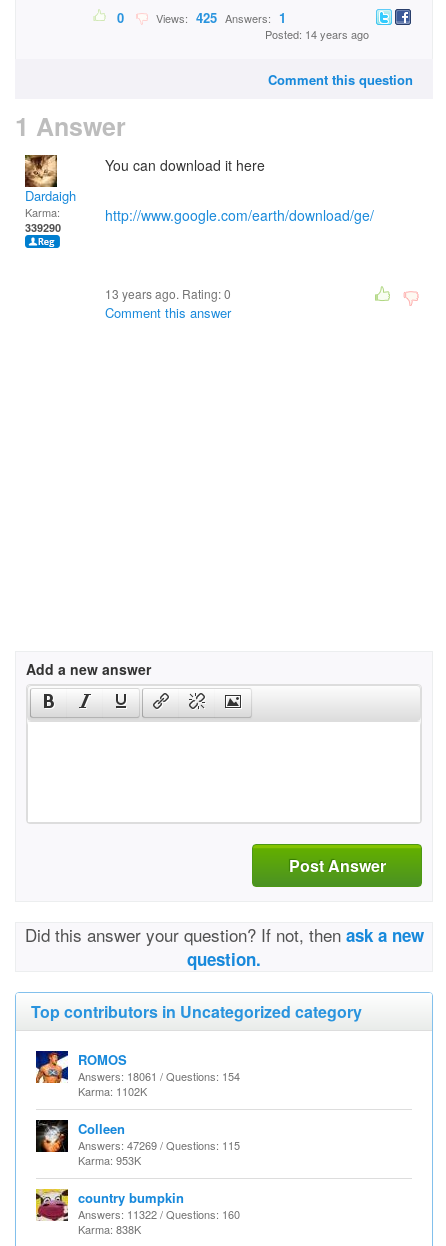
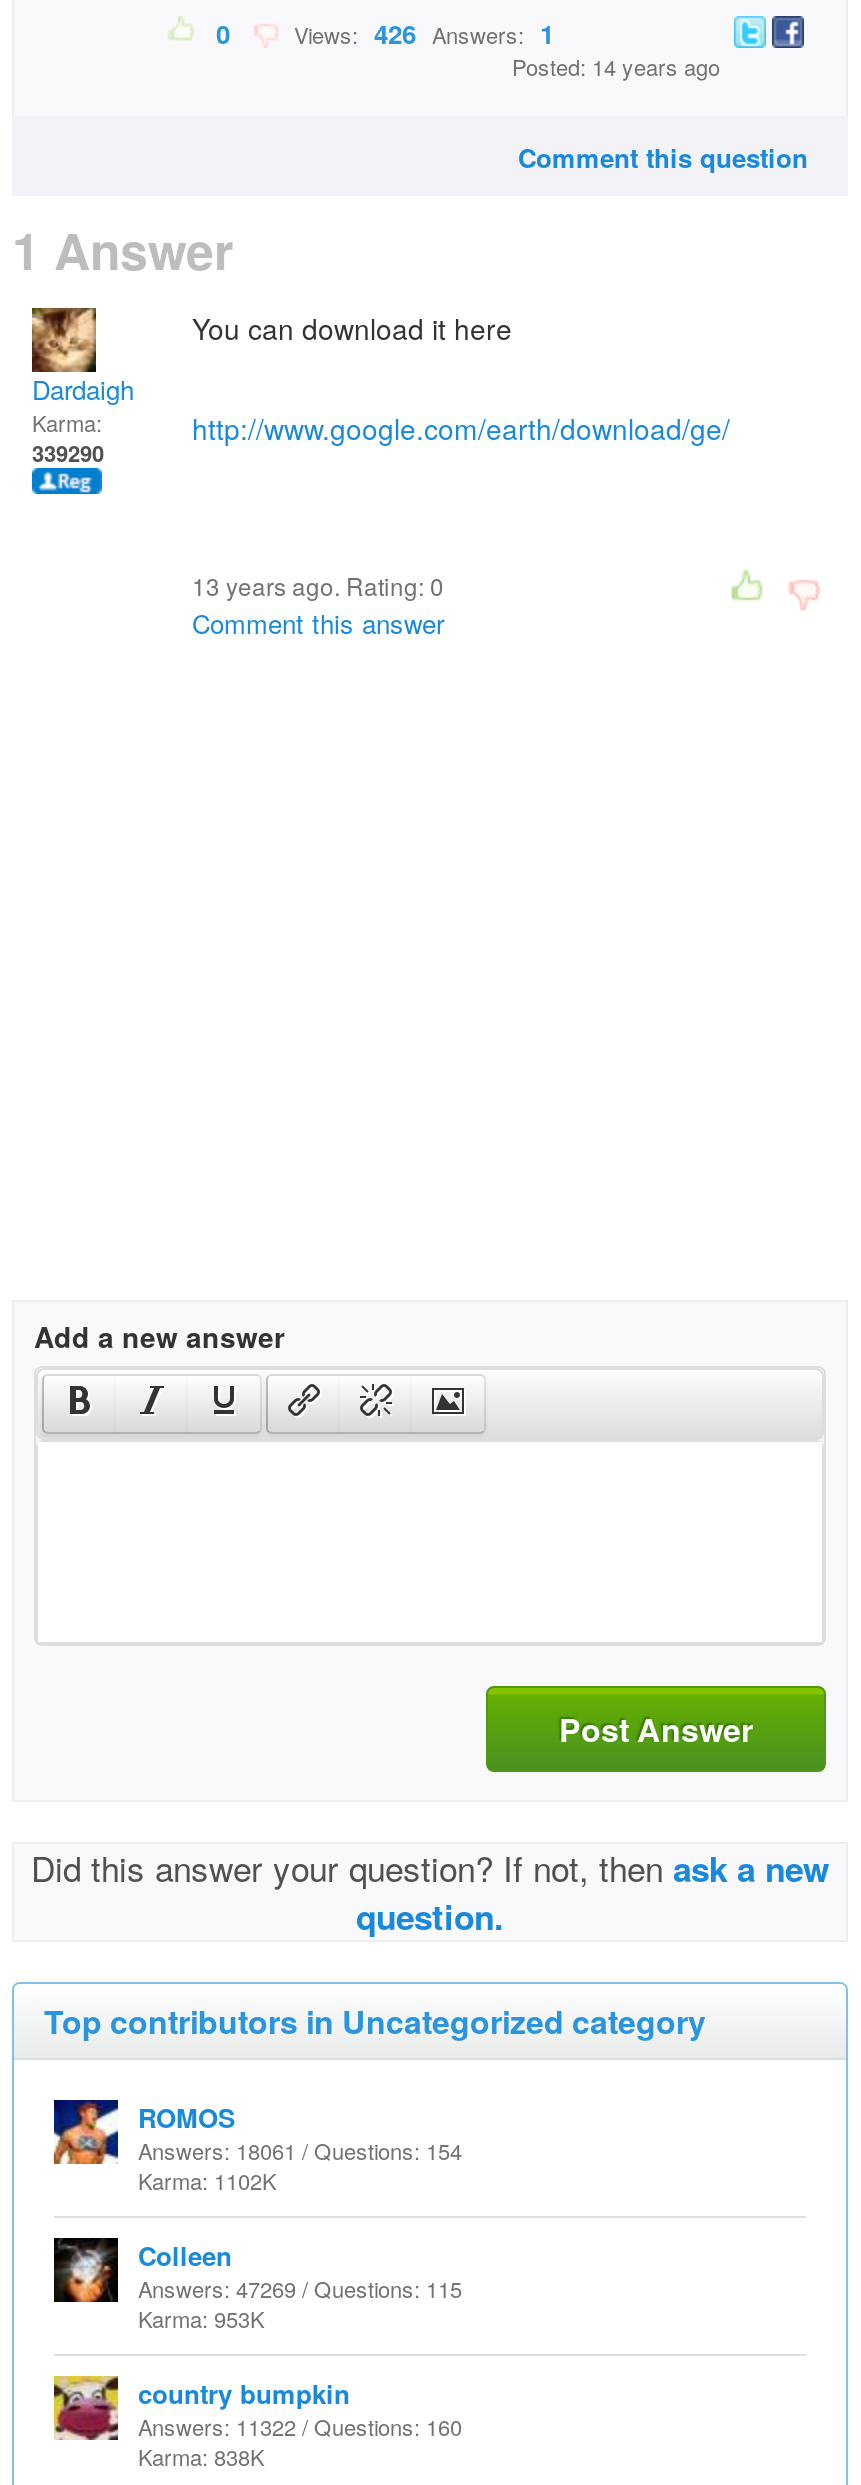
- Views: 425 Answers: 1
+ Views: 426 Answers: 1
